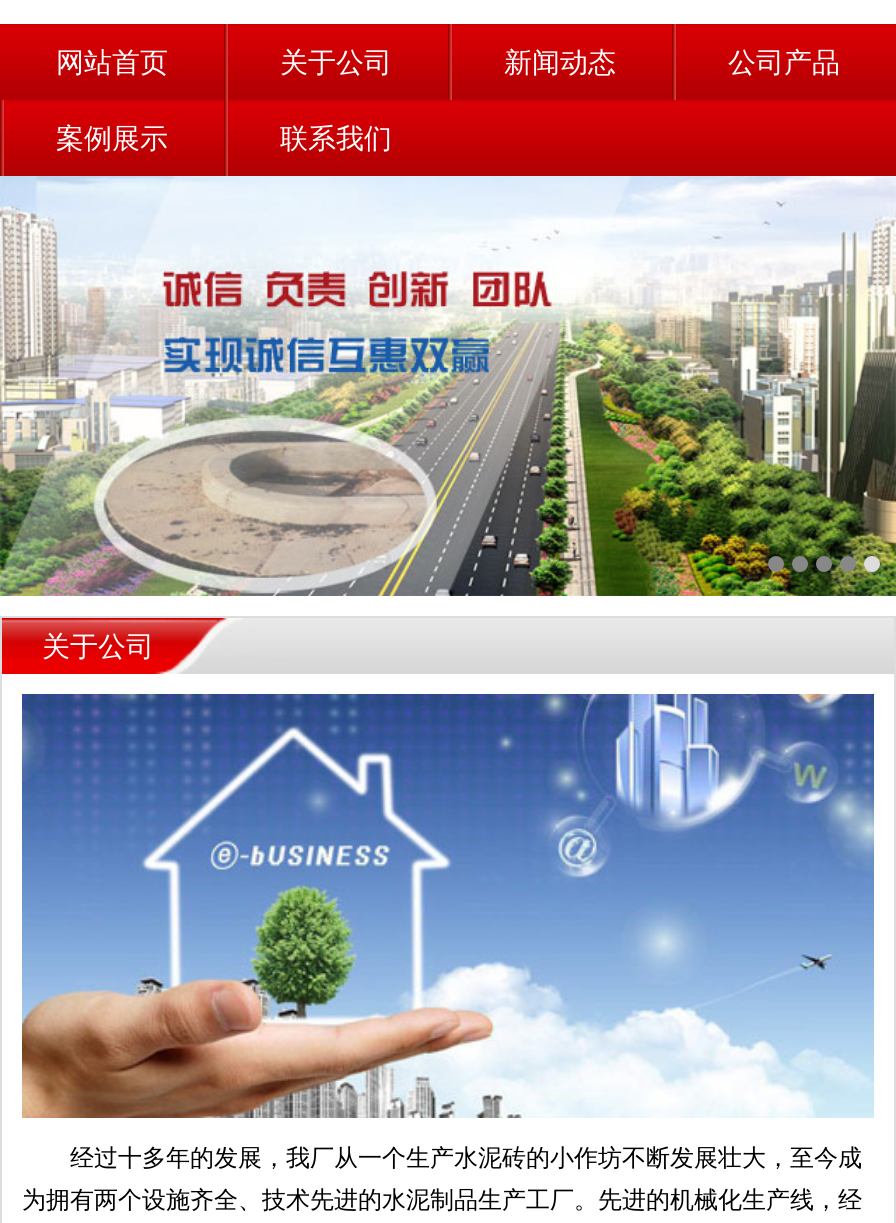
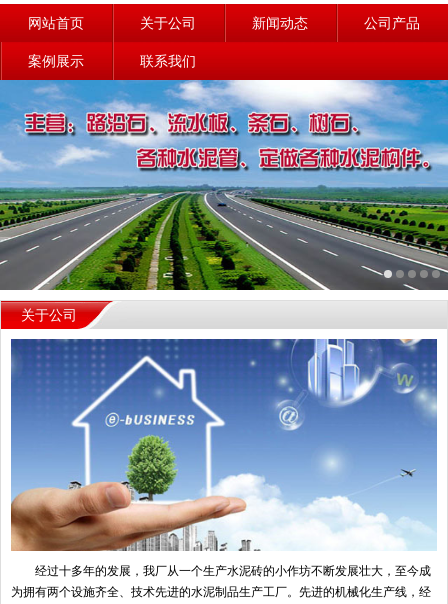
- [image]
+ [image]
